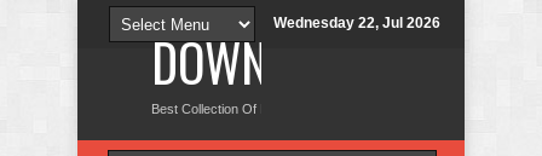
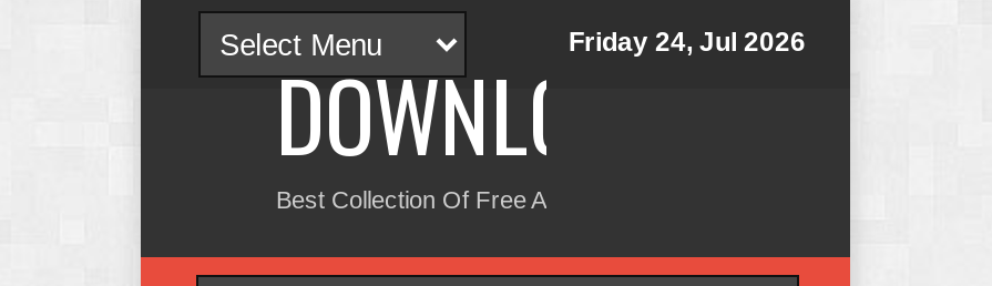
- Wednesday 22, Jul 2026
+ Friday 24, Jul 2026
